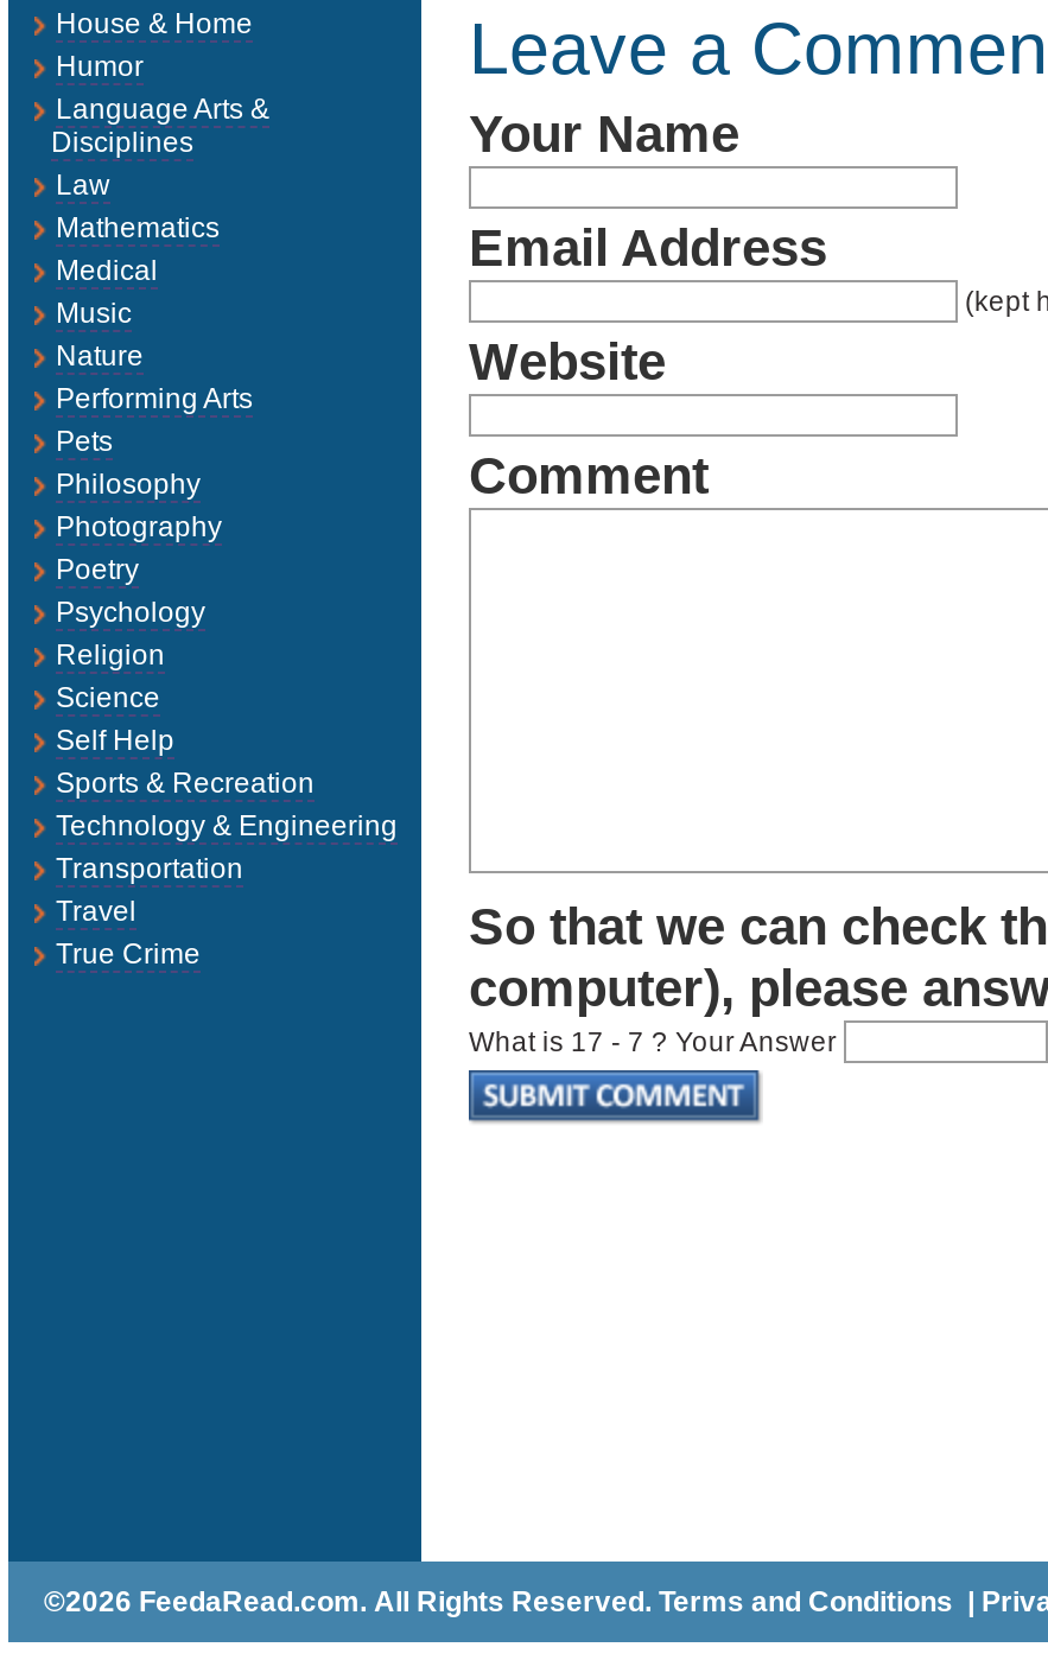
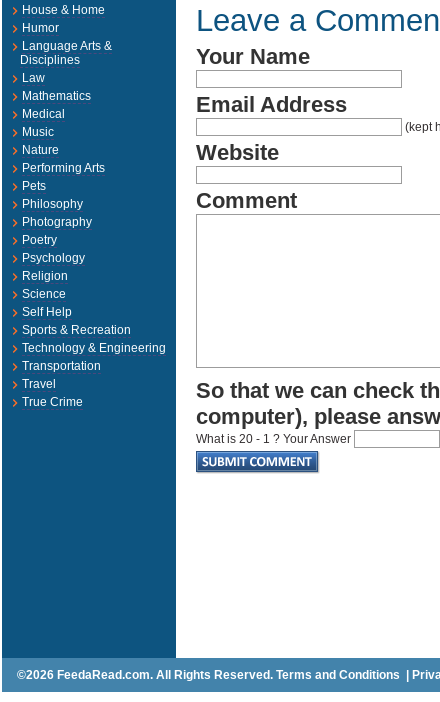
- What is 17 - 7 ? Your Answer
+ What is 20 - 1 ? Your Answer
